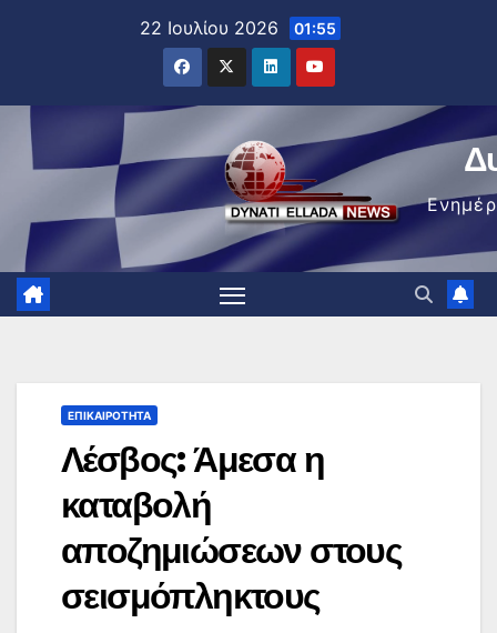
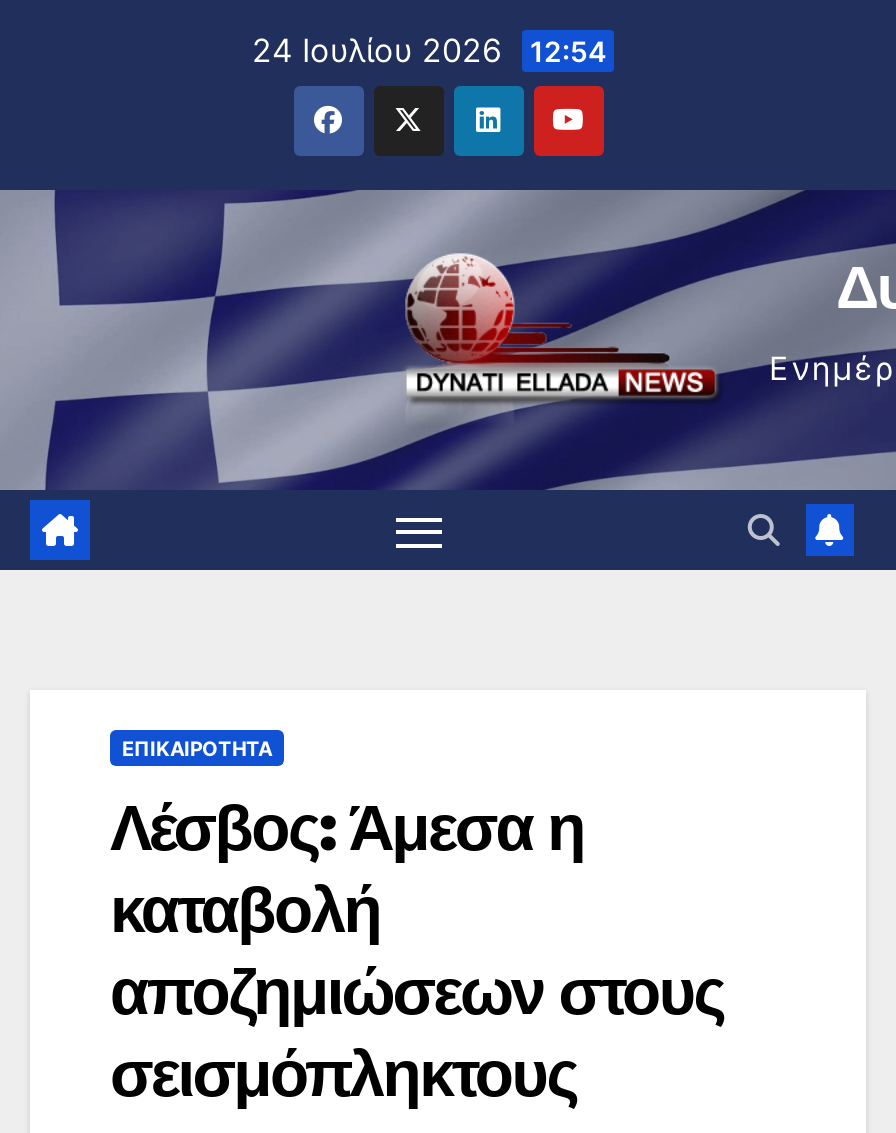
- 22 Ιουλίου 2026 01:55
+ 24 Ιουλίου 2026 12:54
